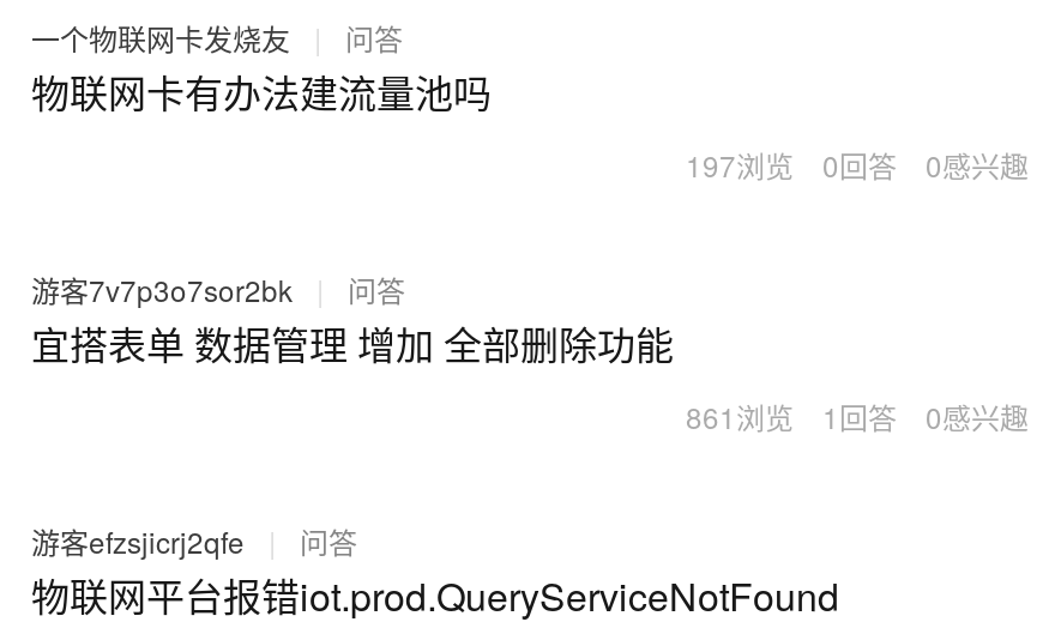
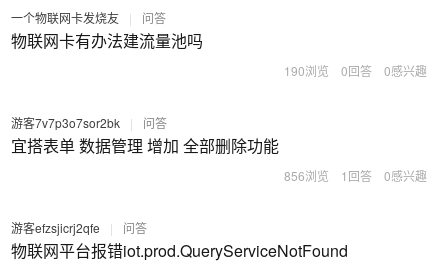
- 197浏览 0回答 0感兴趣
+ 190浏览 0回答 0感兴趣

- 861浏览 1回答 0感兴趣
+ 856浏览 1回答 0感兴趣
